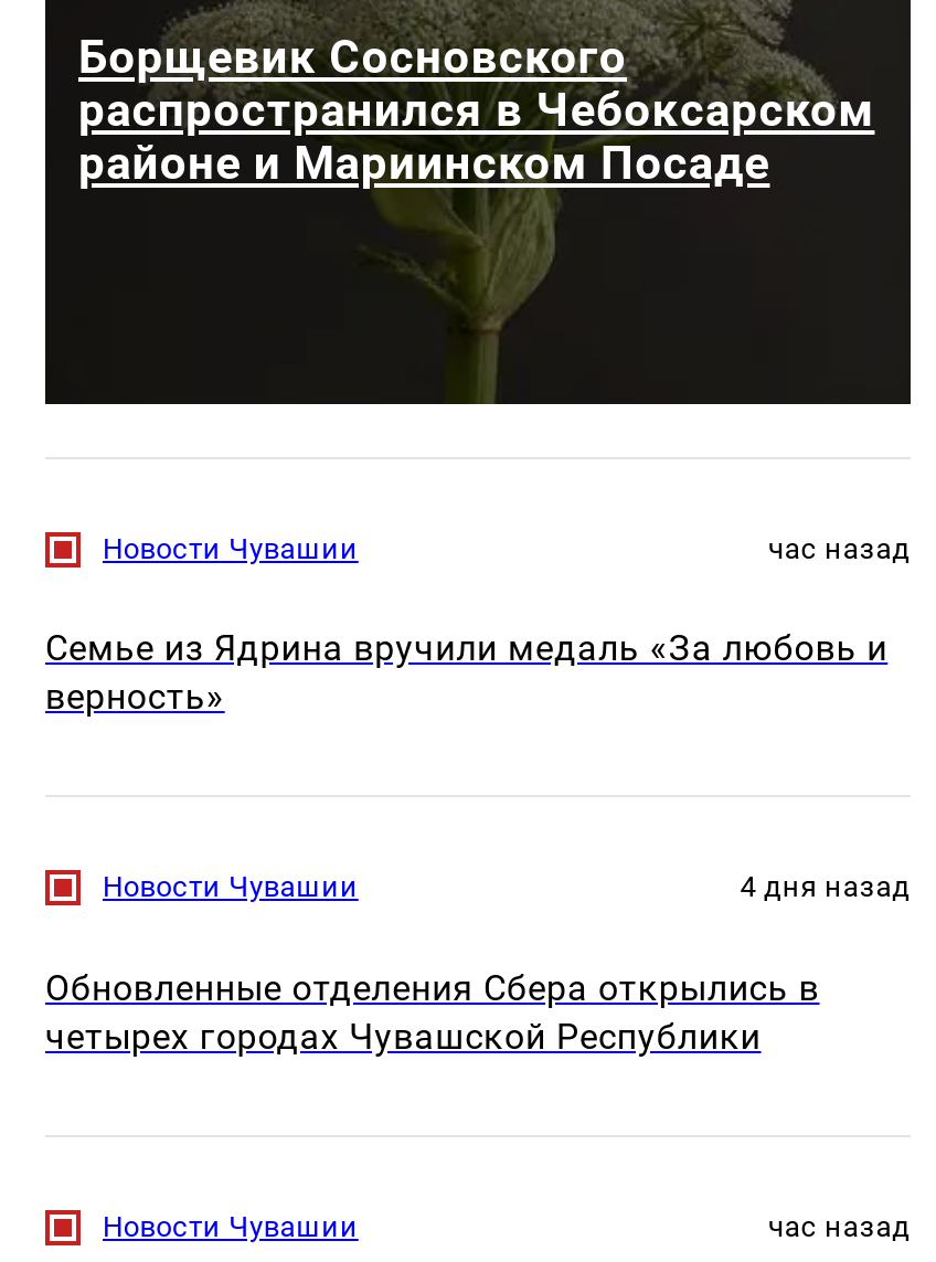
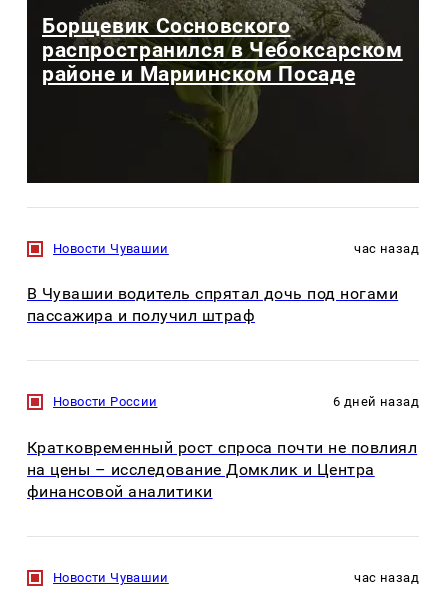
- Семье из Ядрина вручили медаль «За любовь и
- верность»
+ В Чувашии водитель спрятал дочь под ногами
+ пассажира и получил штраф

- Новости Чувашии
- 4 дня назад
+ Новости России
+ 6 дней назад

- Обновленные отделения Сбера открылись в
- четырех городах Чувашской Республики
+ Кратковременный рост спроса почти не повлиял
+ на цены – исследование Домклик и Центра
+ финансовой аналитики
